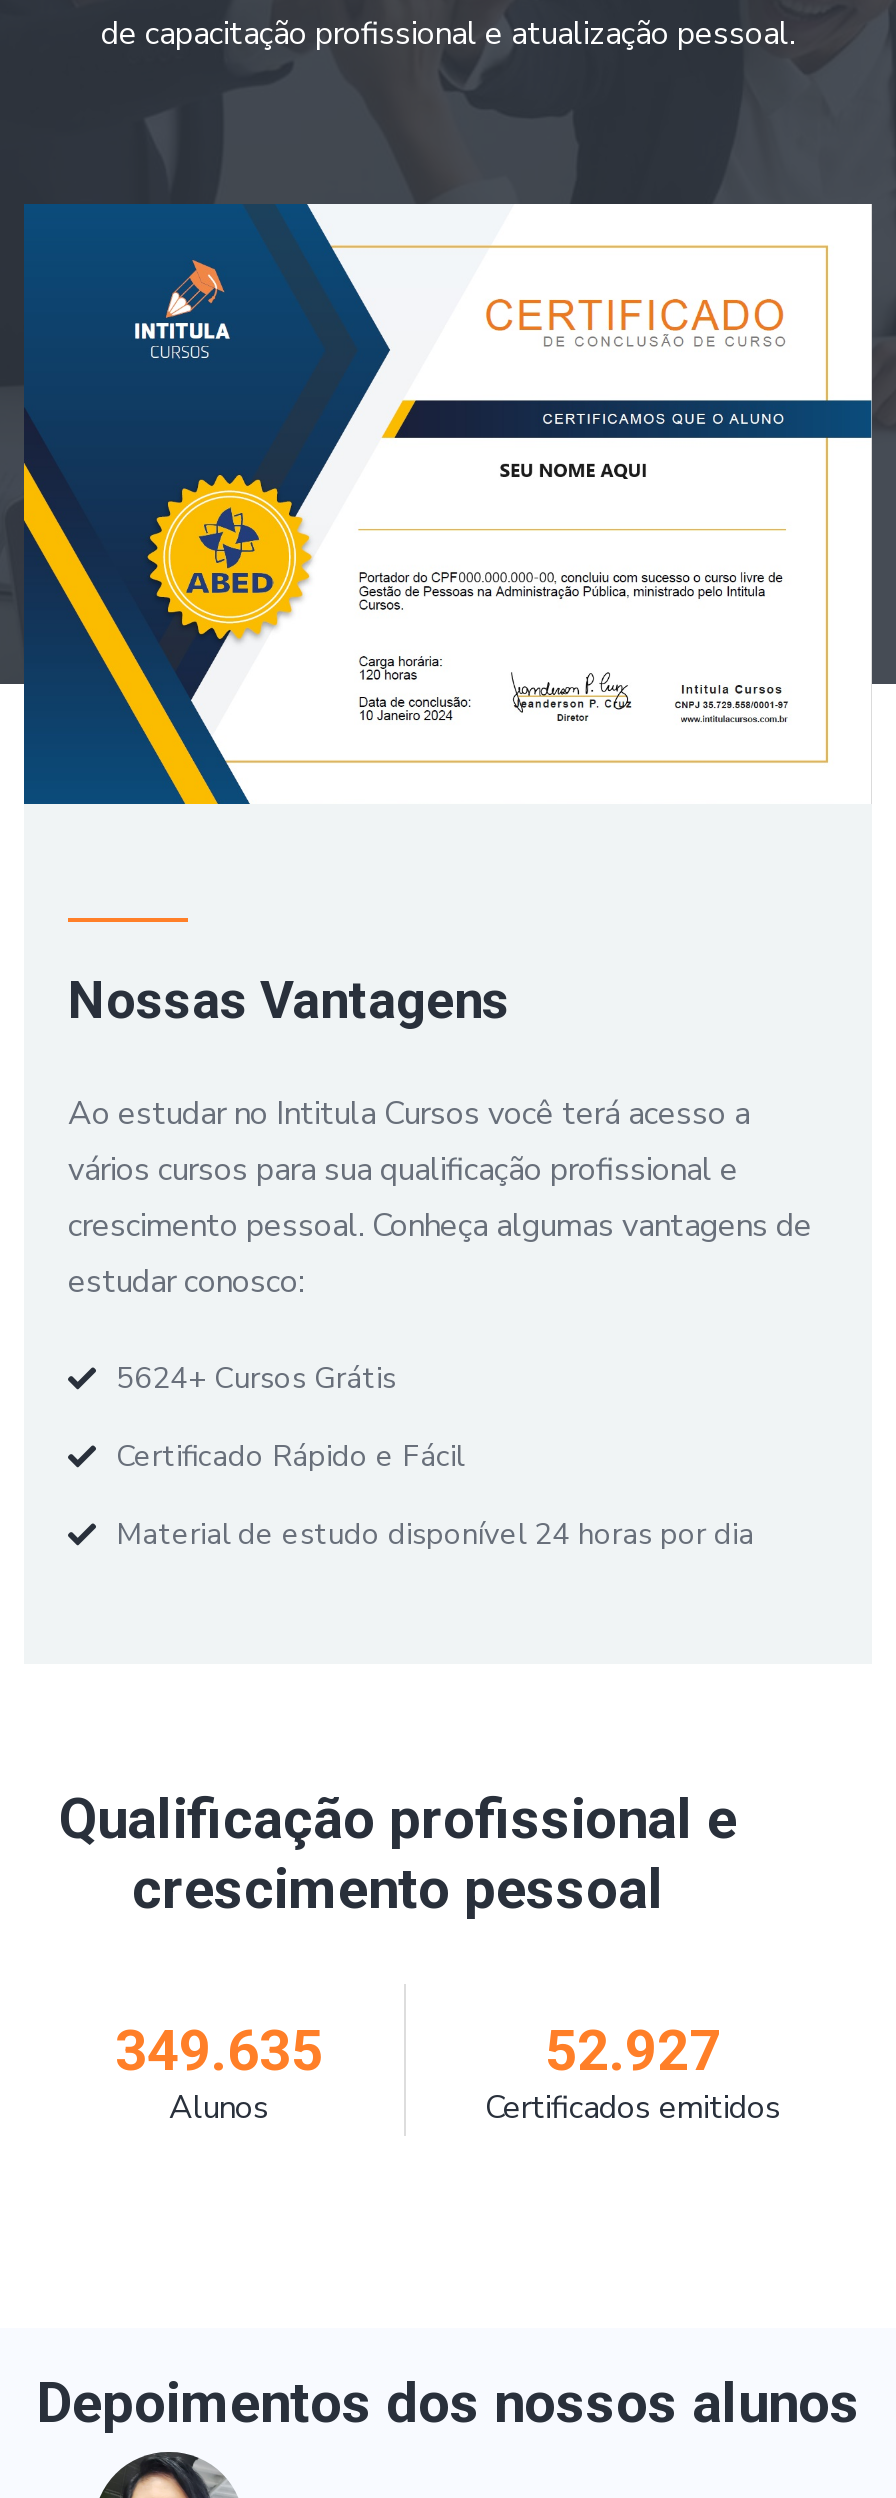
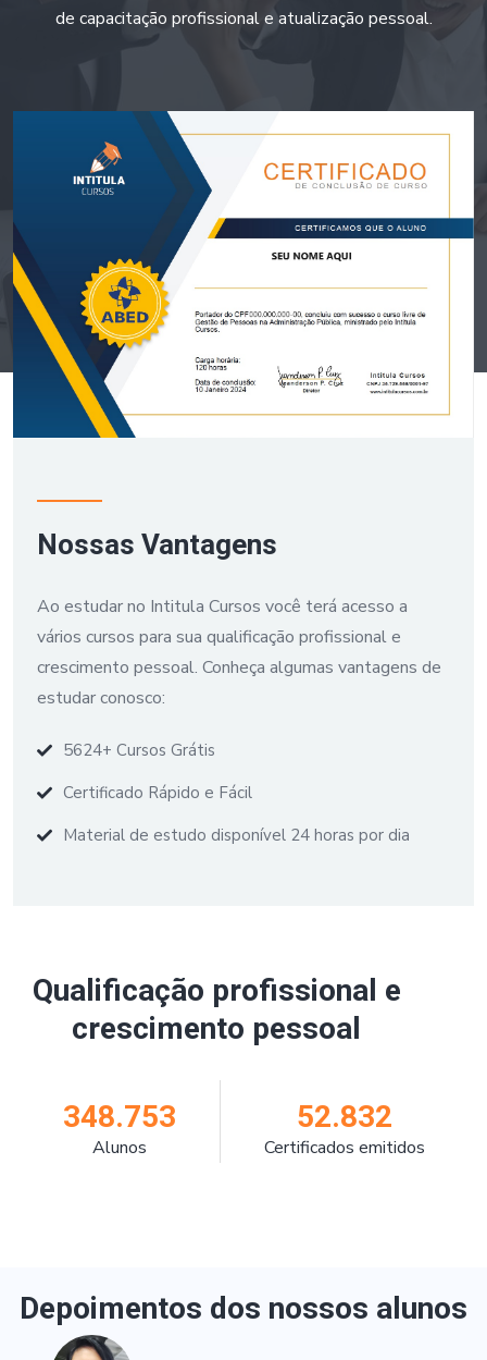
- 349.635
+ 348.753

- 52.927
+ 52.832
